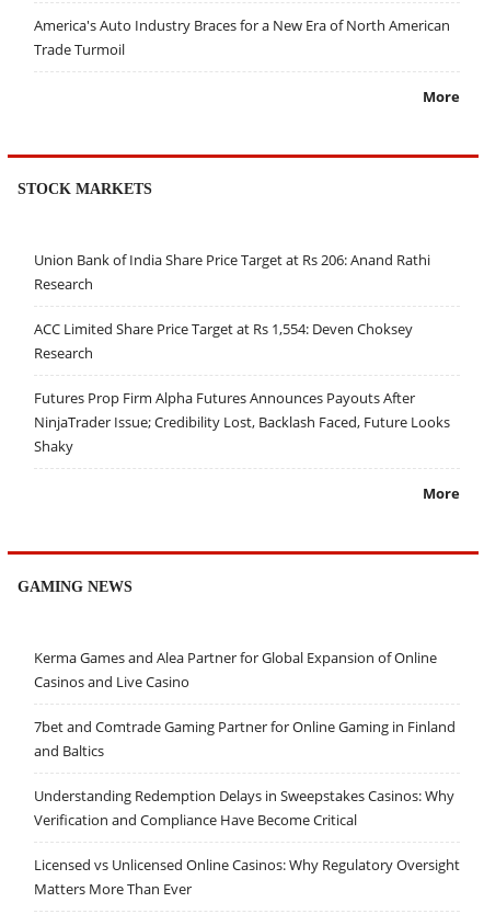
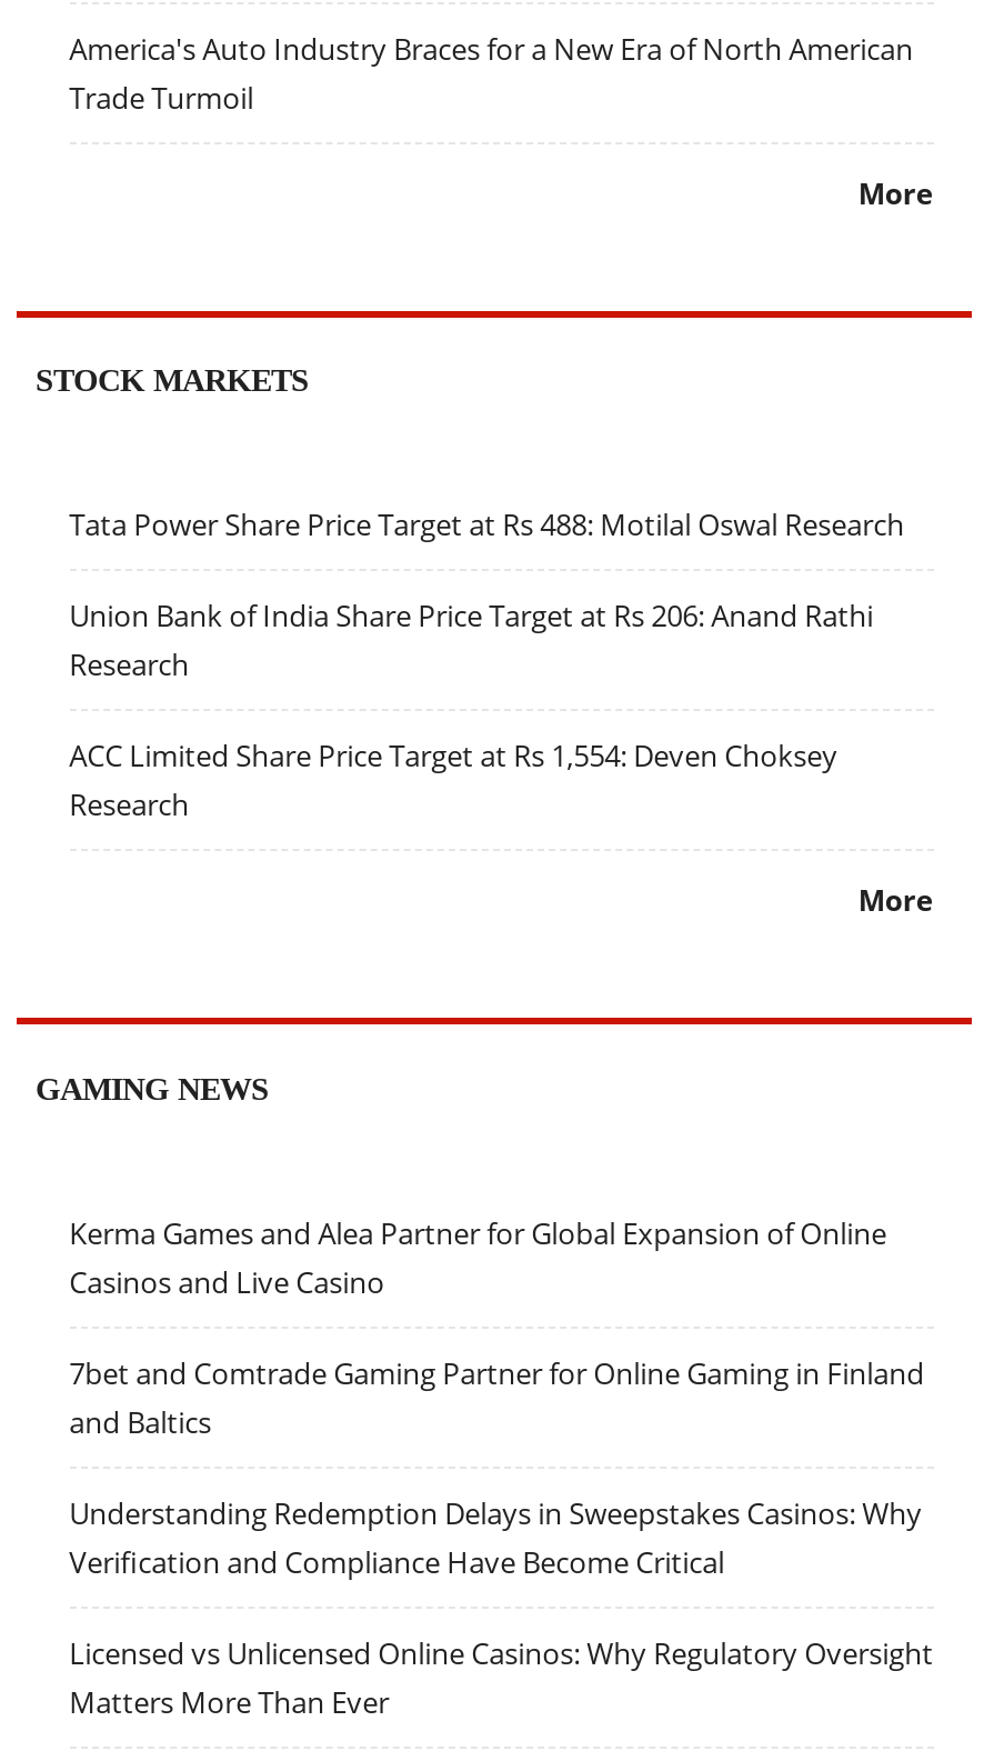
+ Tata Power Share Price Target at Rs 488: Motilal Oswal Research

moved down: Union Bank of India Share Price Target at Rs 206: Anand Rathi | Research | ACC Limited Share Price Target at Rs 1,554: Deven Choksey | Research

- Futures Prop Firm Alpha Futures Announces Payouts After
- NinjaTrader Issue; Credibility Lost, Backlash Faced, Future Looks
- Shaky
